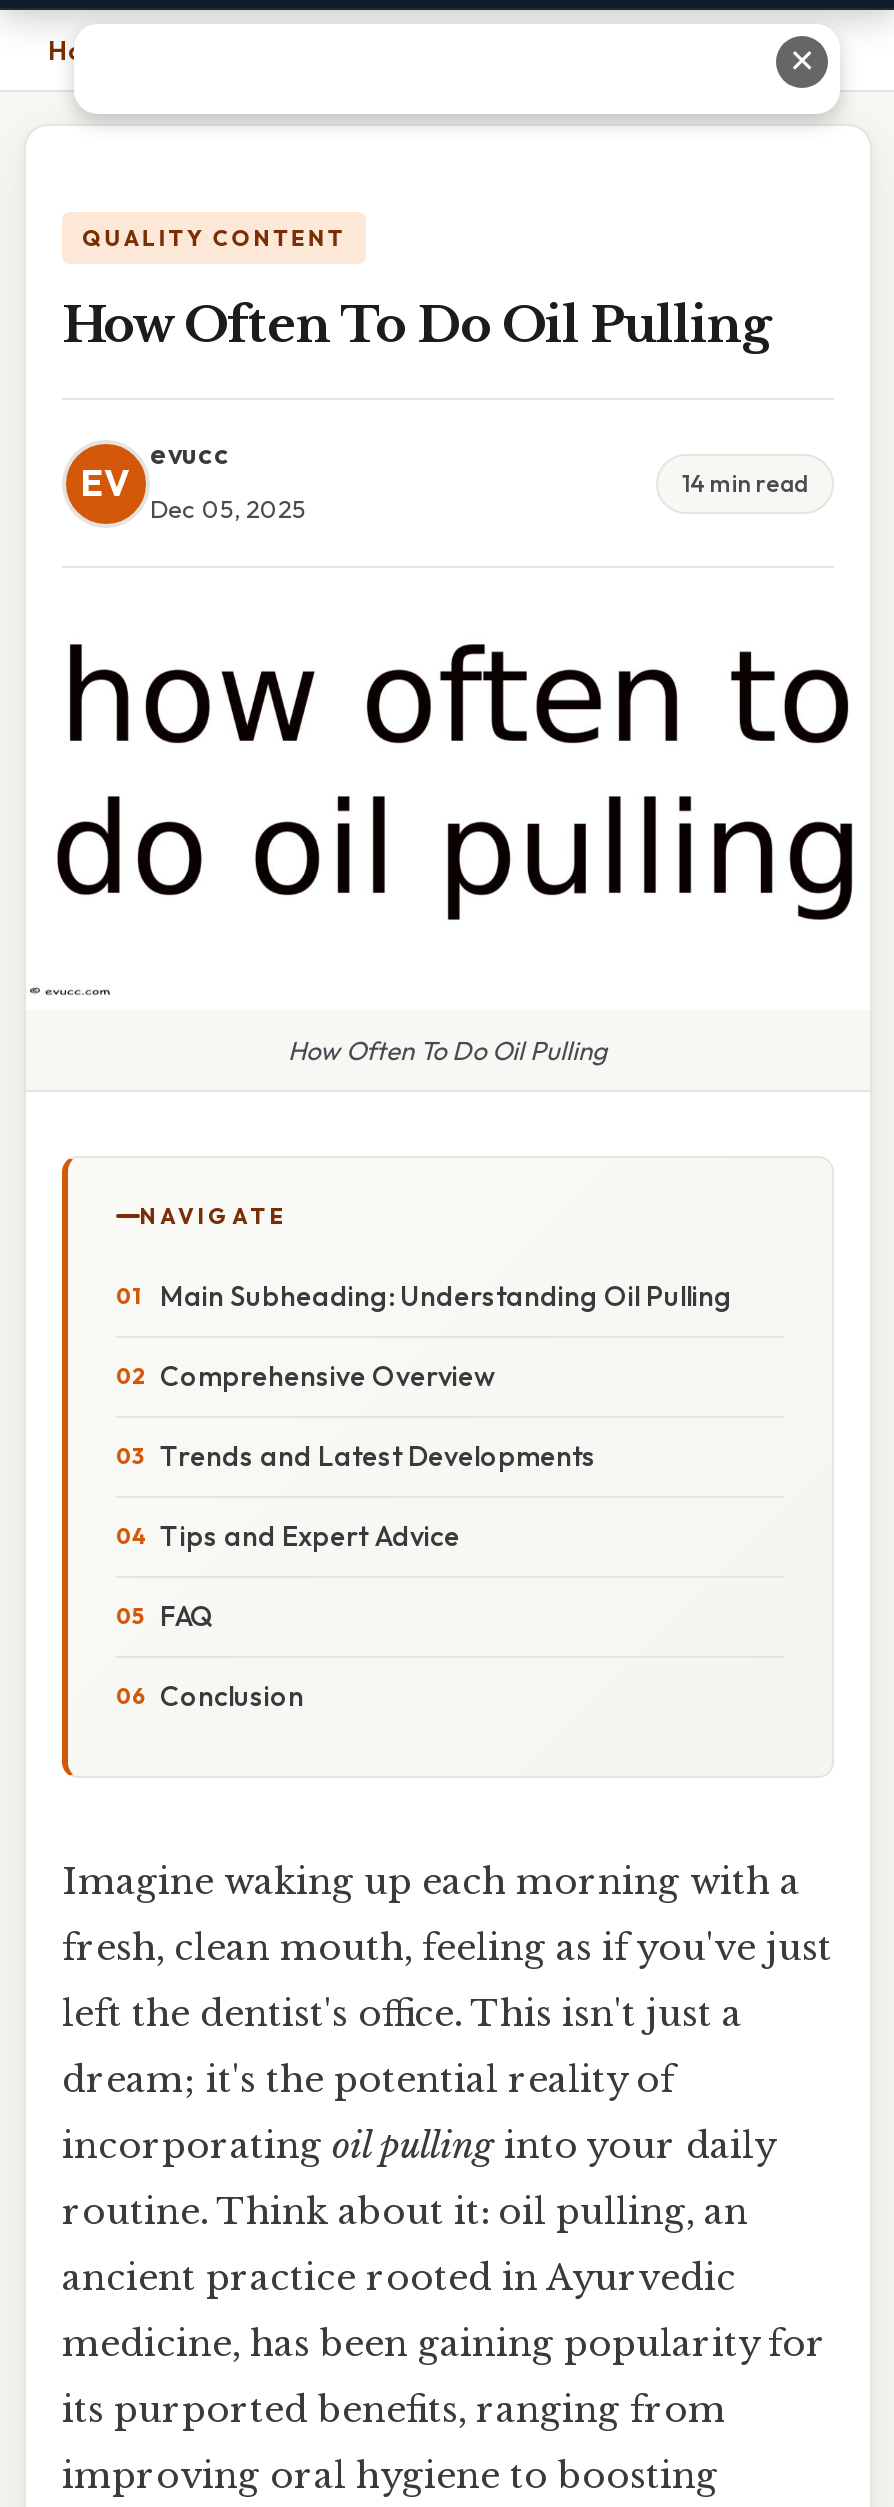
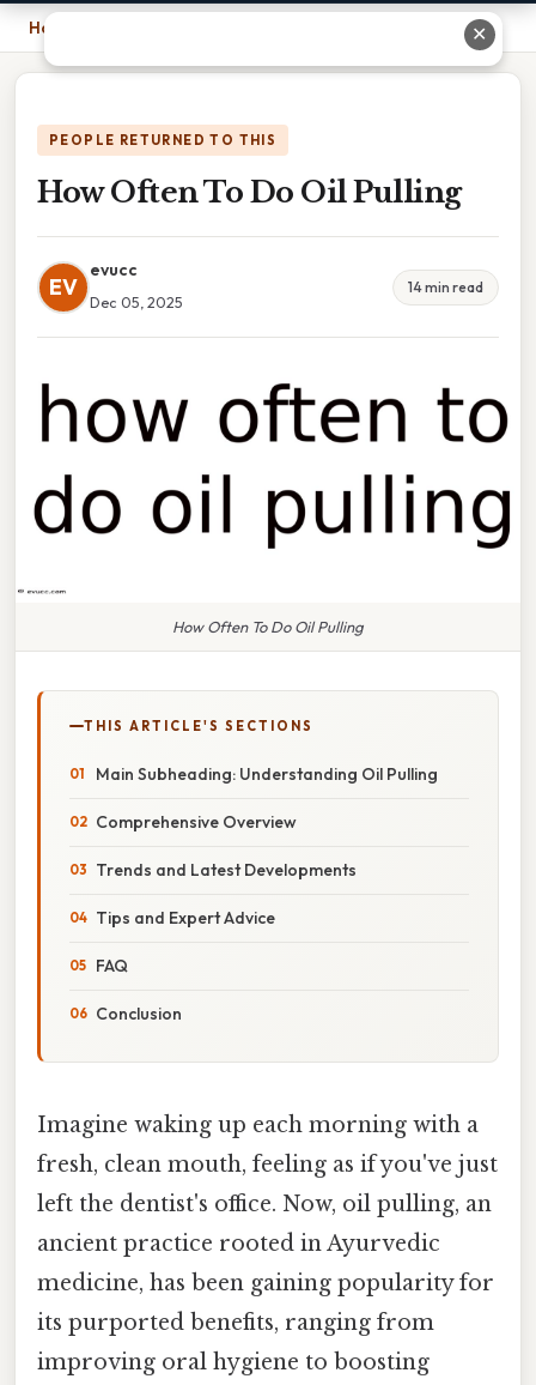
- QUALITY CONTENT
+ PEOPLE RETURNED TO THIS

- NAVIGATE
+ THIS ARTICLE'S SECTIONS

- left the dentist's office. This isn't just a
- dream; it's the potential reality of
- incorporating oil pulling into your daily
- routine. Think about it: oil pulling, an
+ left the dentist's office. Now, oil pulling, an
